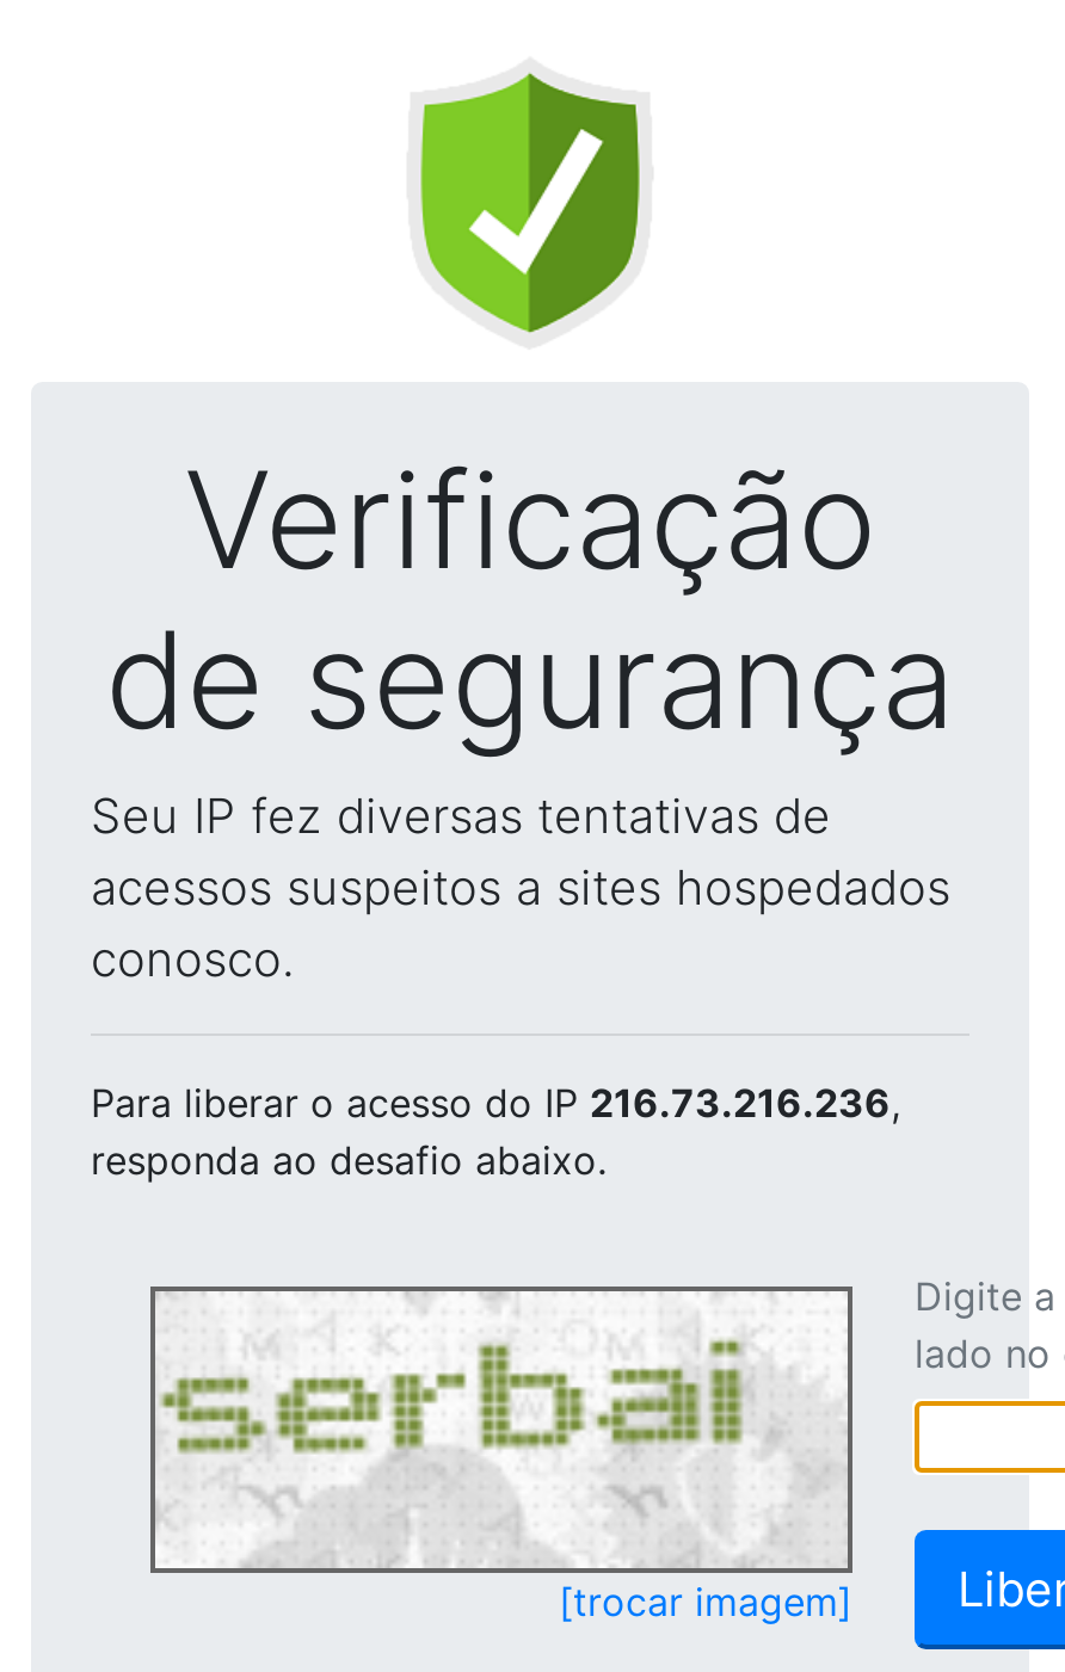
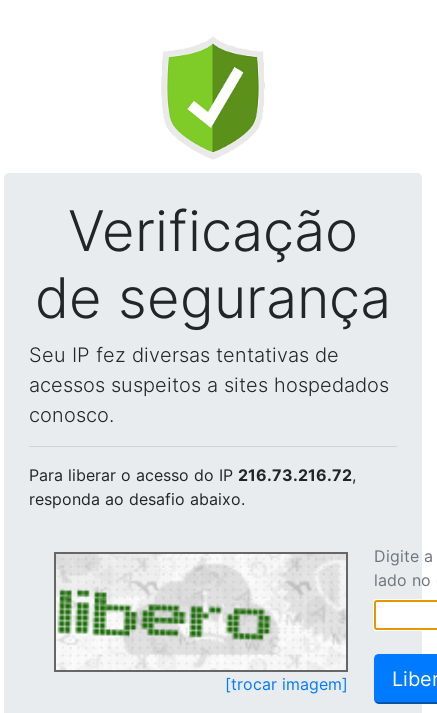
- Para liberar o acesso do IP 216.73.216.236,
+ Para liberar o acesso do IP 216.73.216.72,

- [image]
+ [image]
